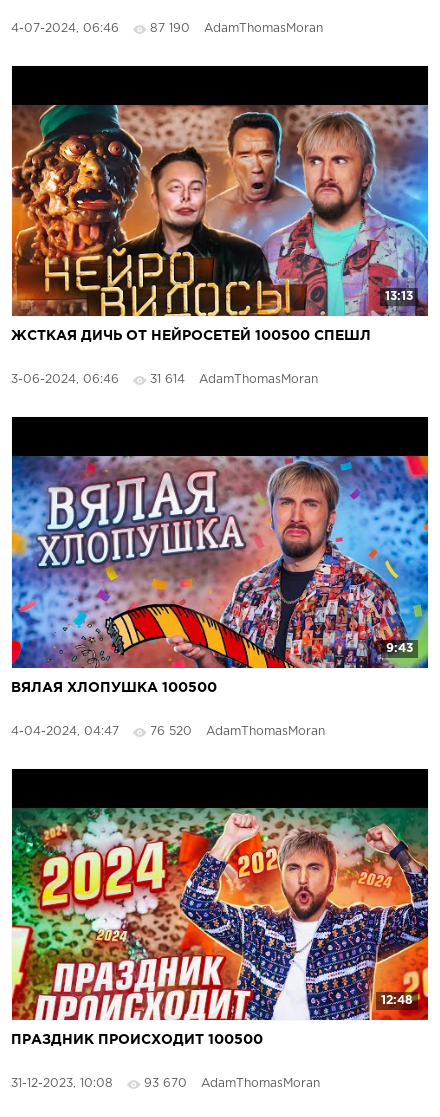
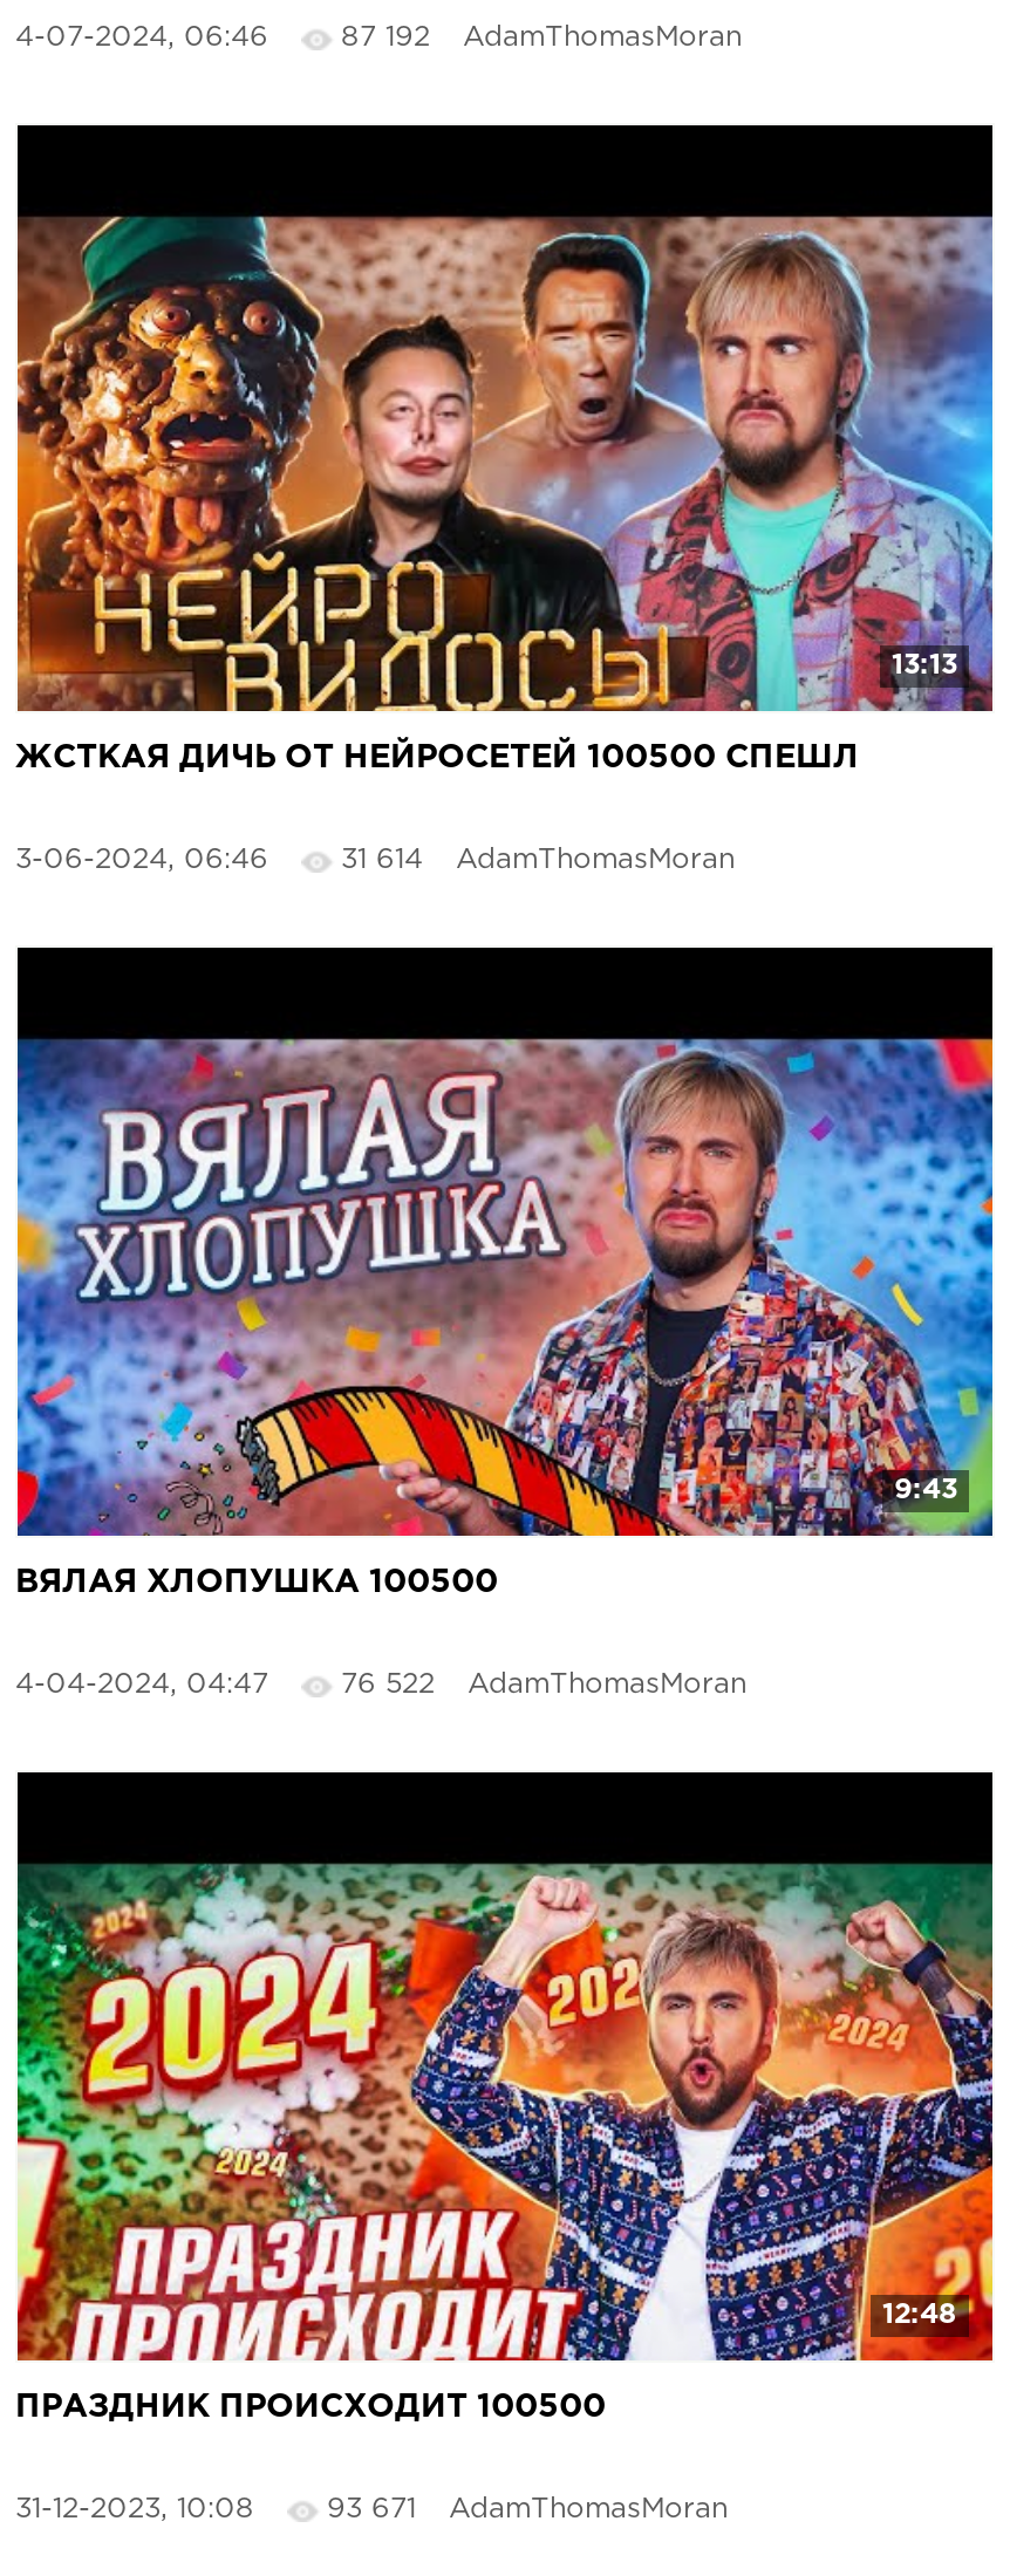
- 87 190 AdamThomasMoran
+ 87 192 AdamThomasMoran

- 76 520 AdamThomasMoran
+ 76 522 AdamThomasMoran

- 93 670 AdamThomasMoran
+ 93 671 AdamThomasMoran
